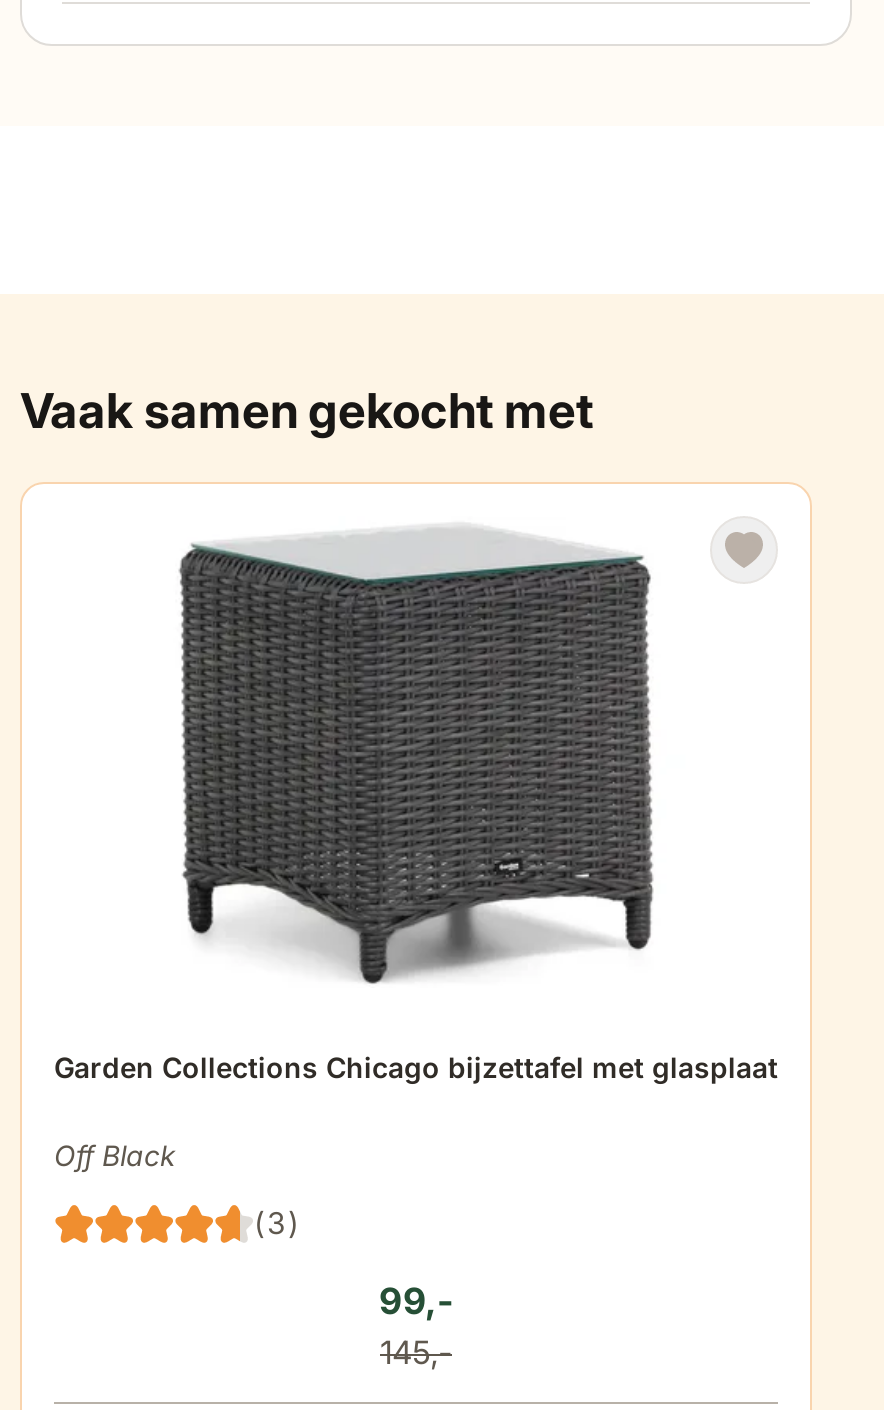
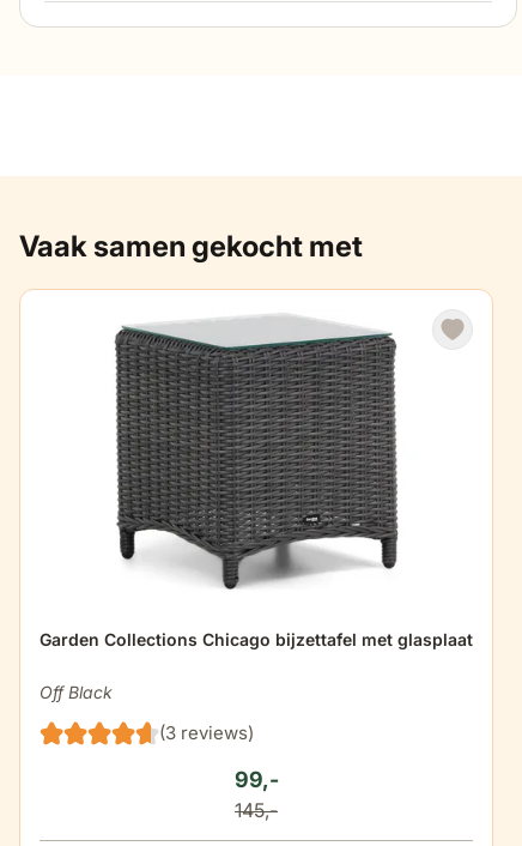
- (3)
+ (3 reviews)
